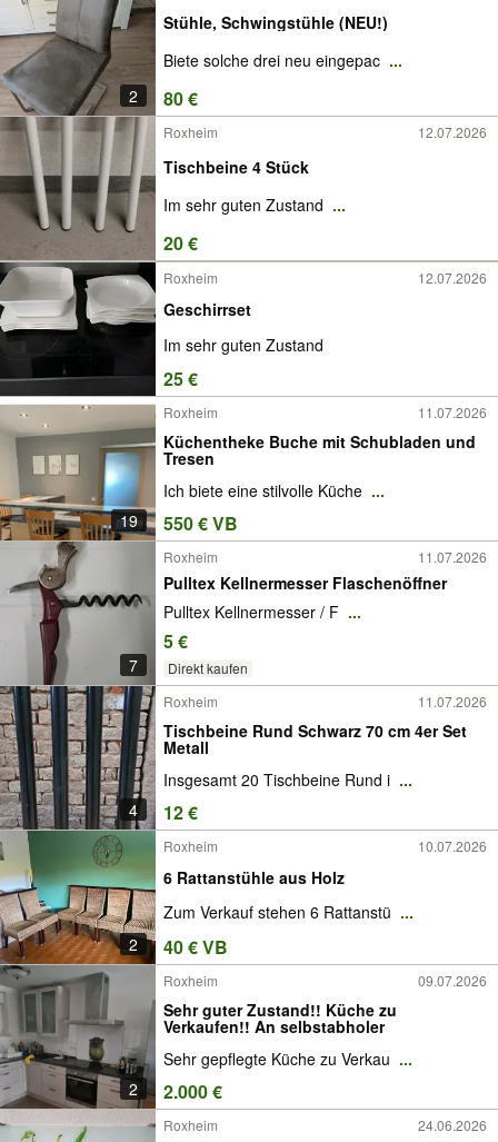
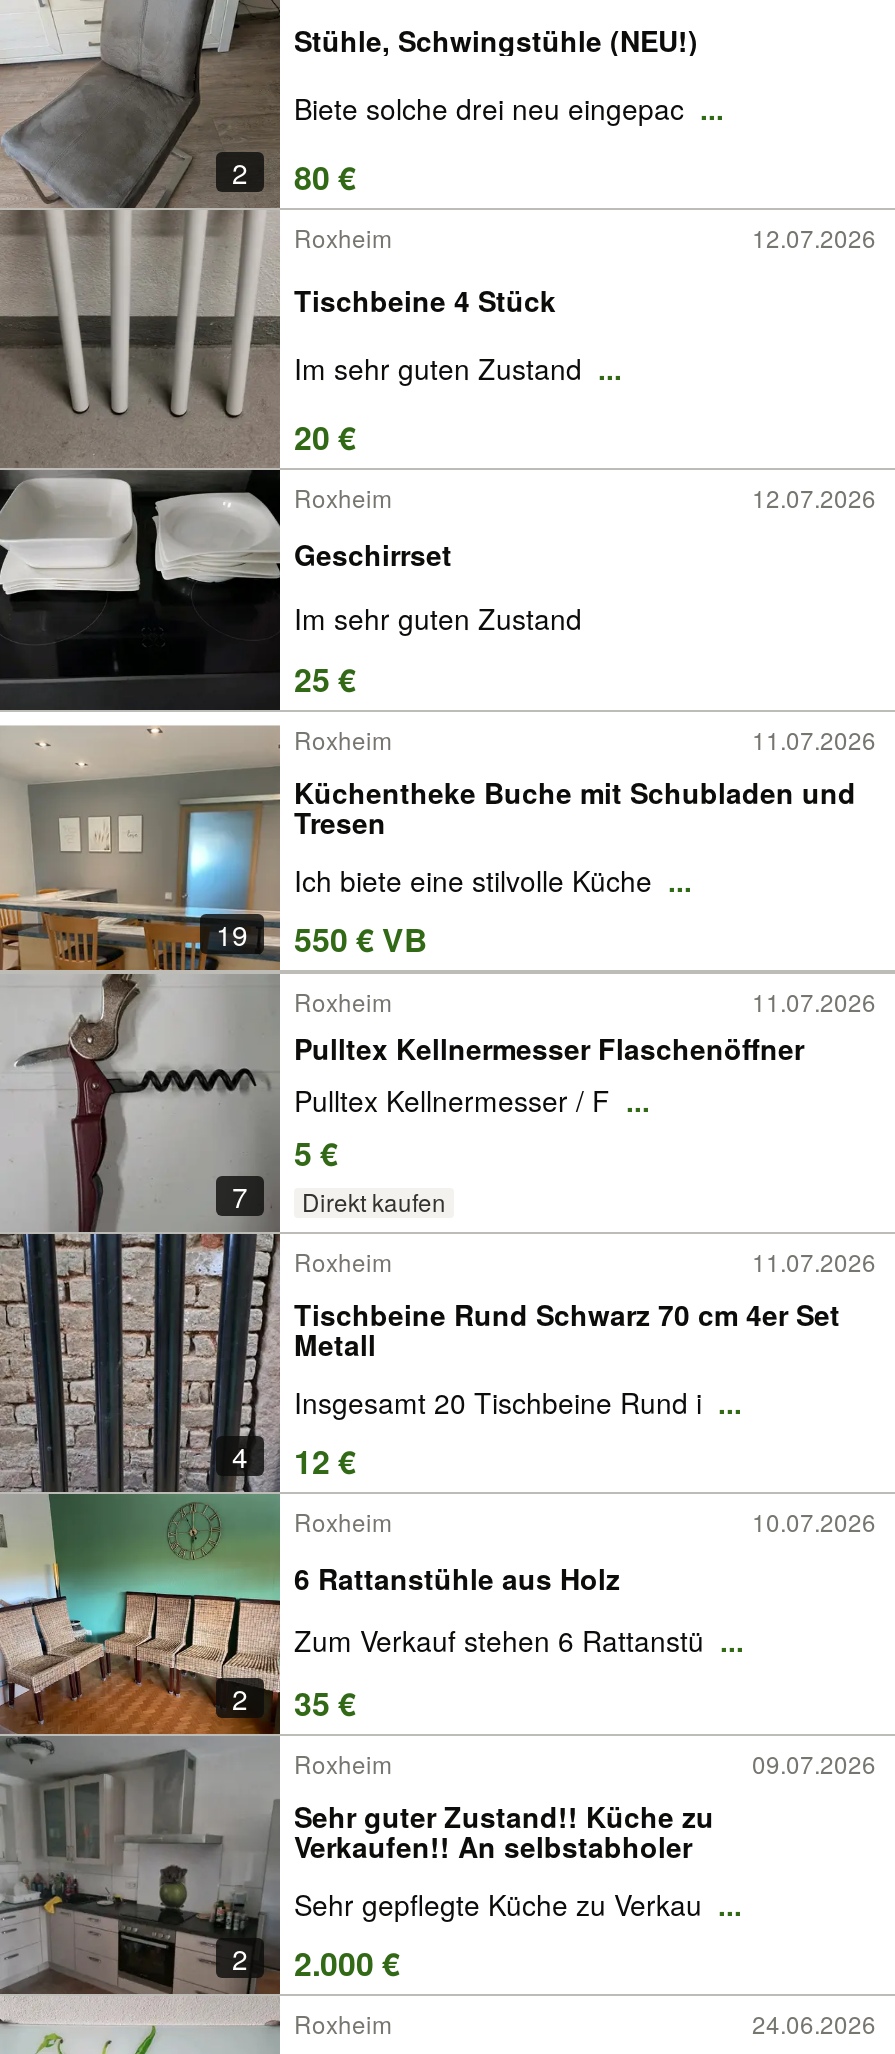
- 40 € VB
+ 35 €
